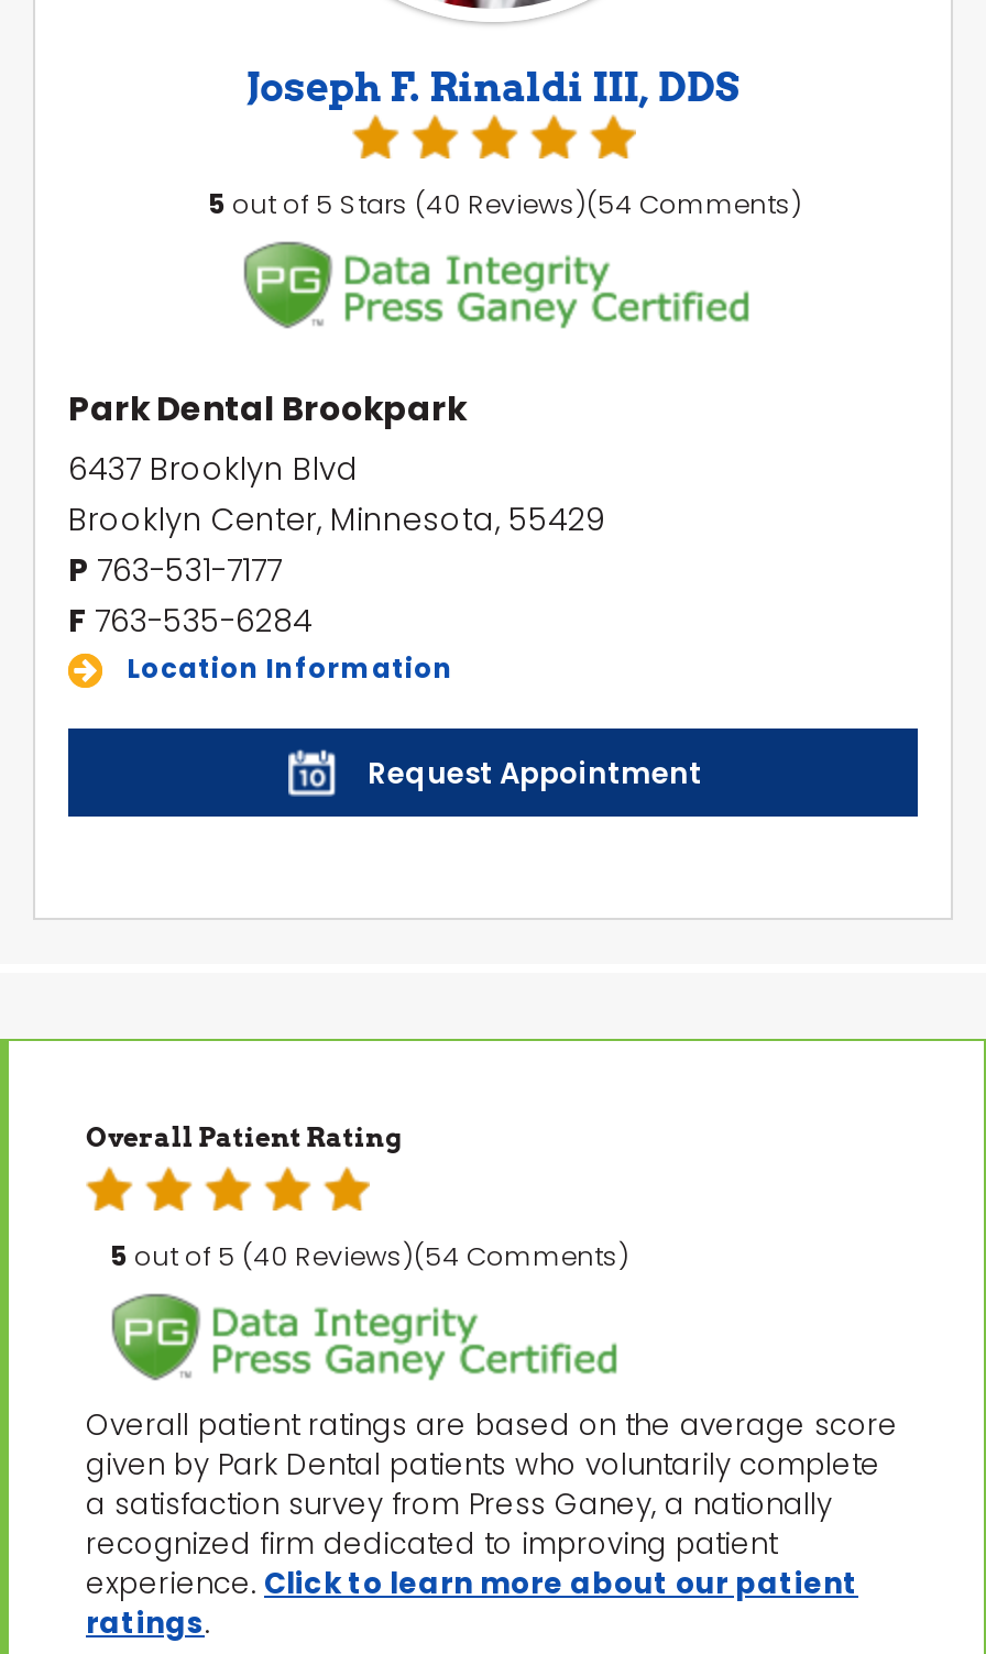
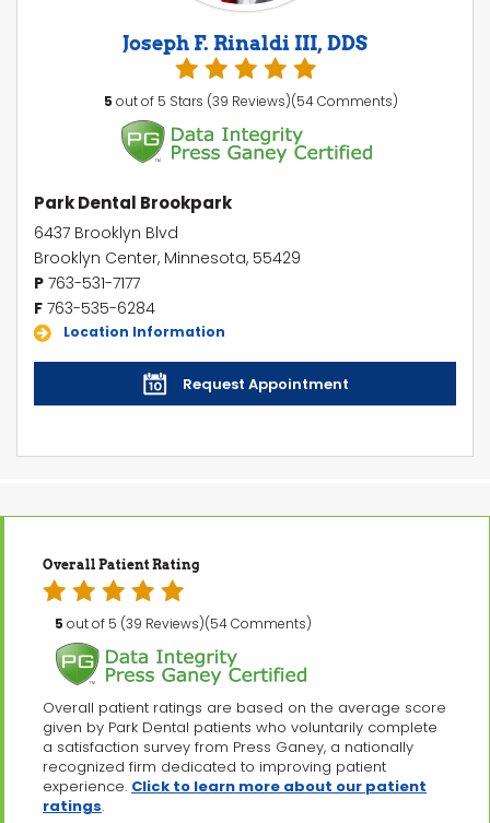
- 5 out of 5 Stars (40 Reviews)(54 Comments)
+ 5 out of 5 Stars (39 Reviews)(54 Comments)

- 5 out of 5 (40 Reviews)(54 Comments)
+ 5 out of 5 (39 Reviews)(54 Comments)
